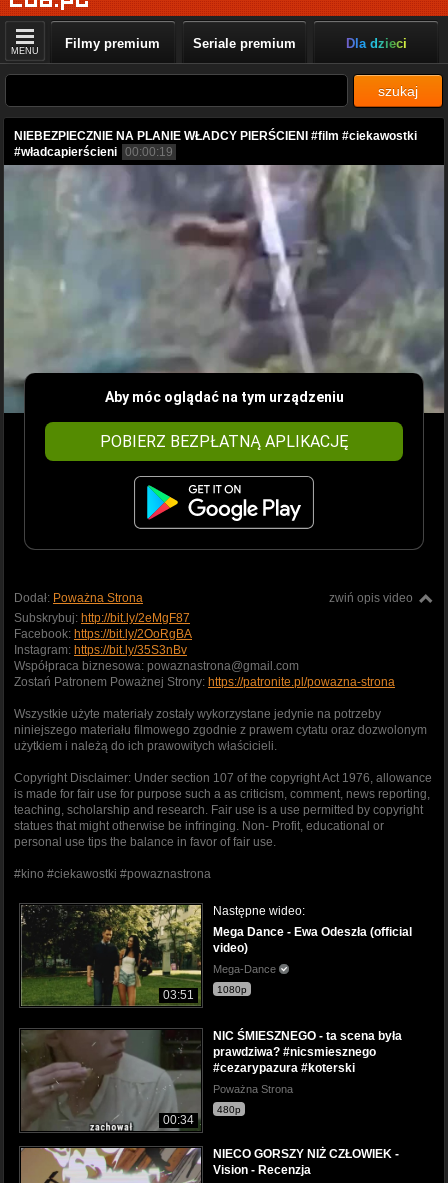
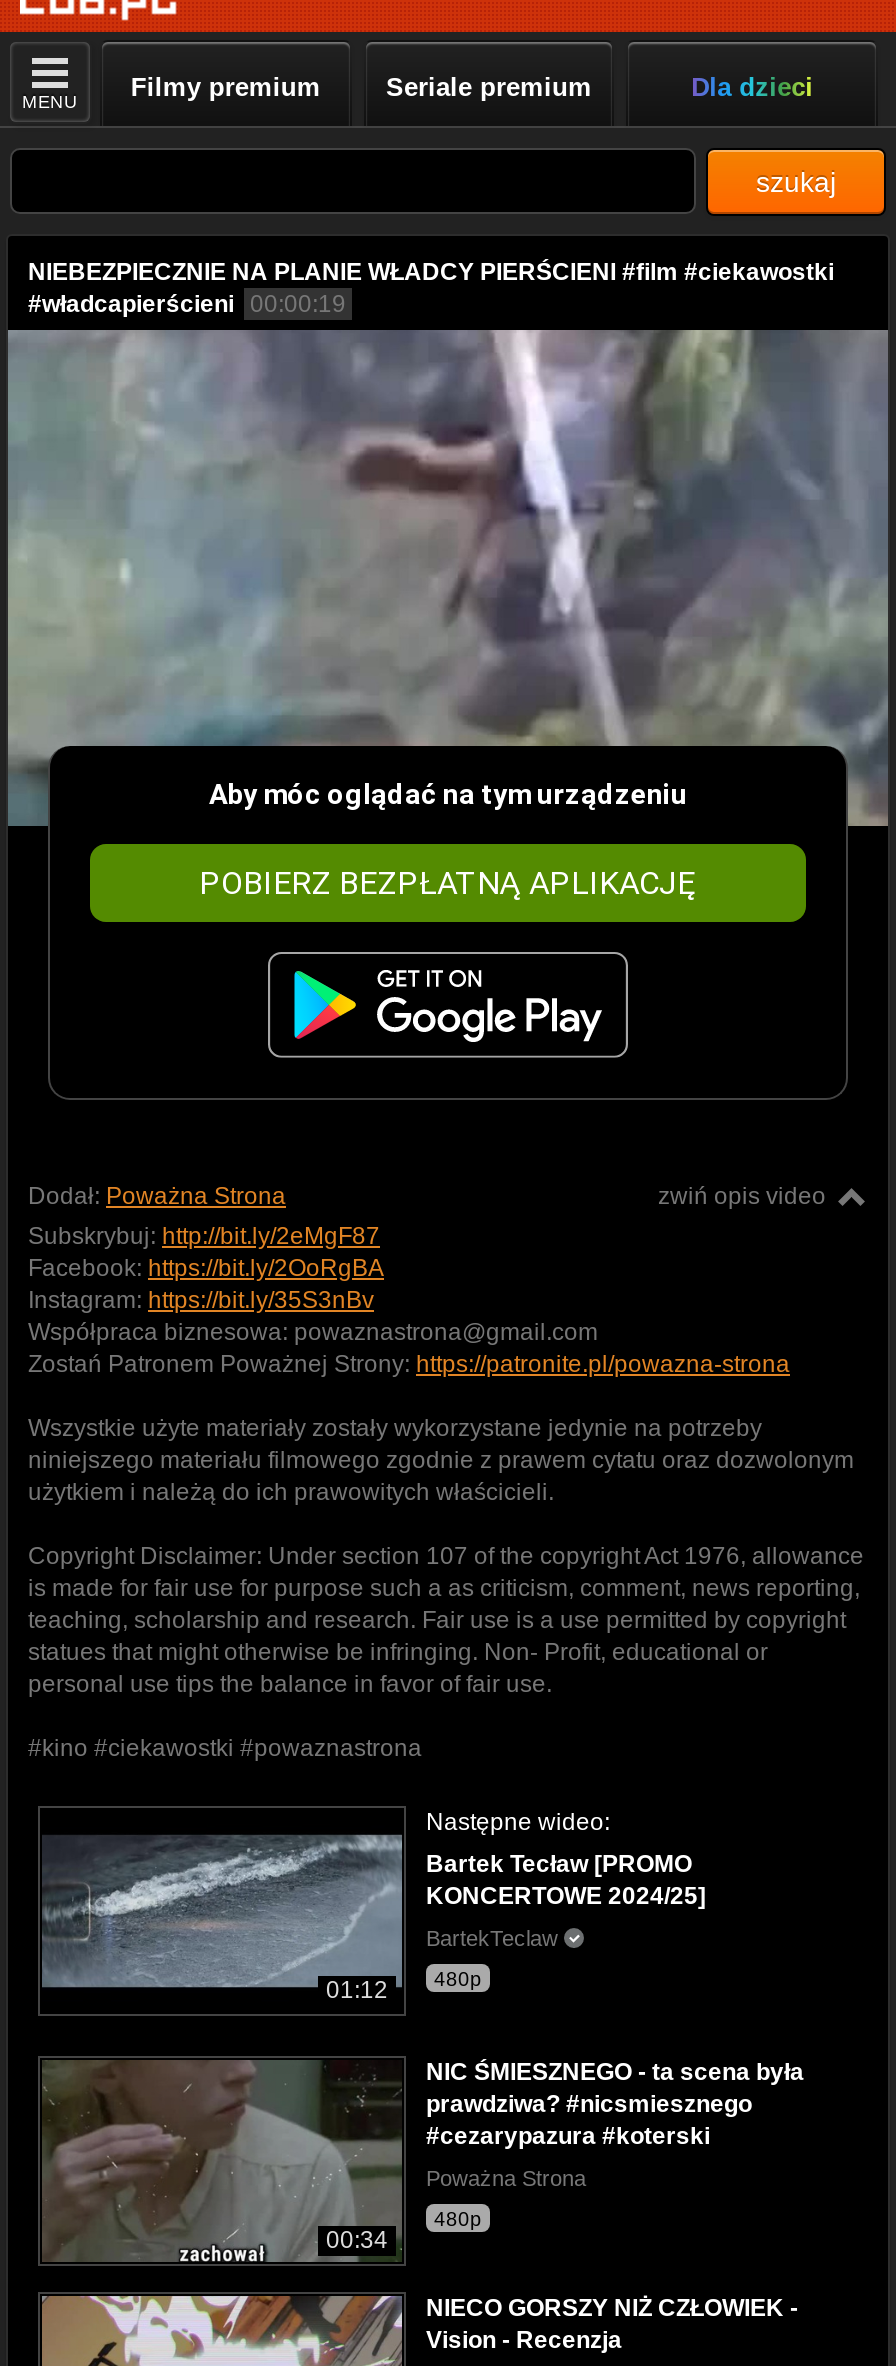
- [image]
- 03:51
+ [image]
+ 01:12

- Mega Dance - Ewa Odeszła (official
- video)
+ Bartek Tecław [PROMO
+ KONCERTOWE 2024/25]

- Mega-Dance
+ BartekTeclaw

- 1080p
+ 480p
